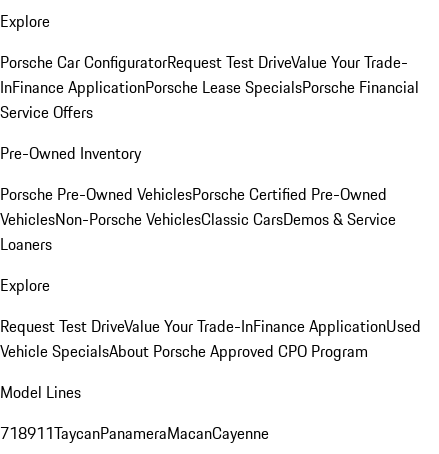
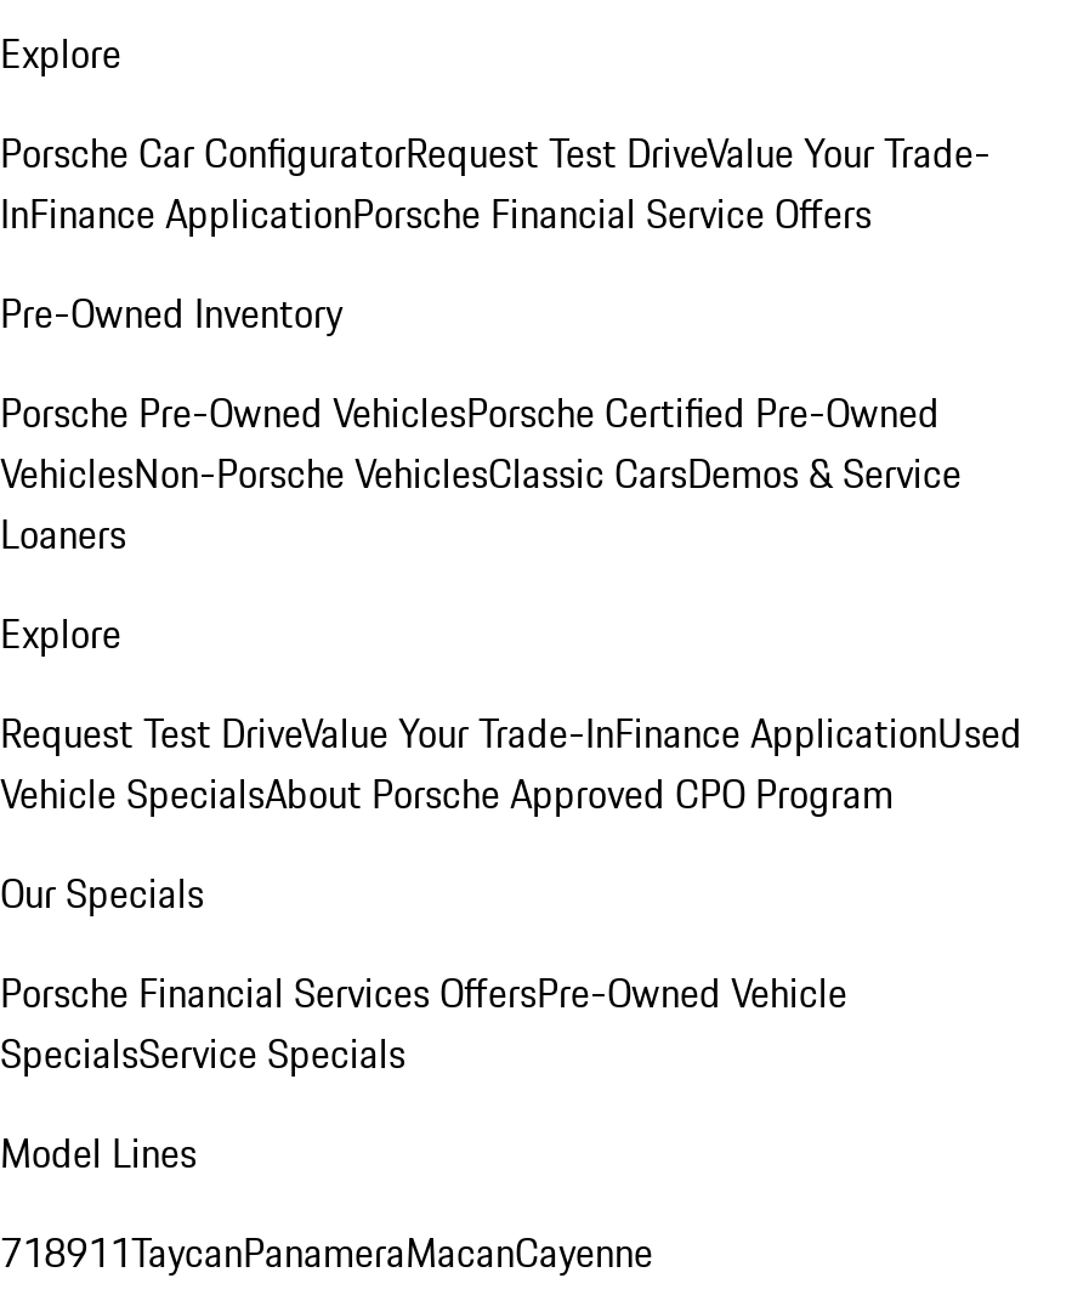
- InFinance ApplicationPorsche Lease SpecialsPorsche Financial
- Service Offers
+ InFinance ApplicationPorsche Financial Service Offers

moved up: Pre-Owned Inventory | Porsche Pre-Owned VehiclesPorsche Certified Pre-Owned | VehiclesNon-Porsche VehiclesClassic CarsDemos & Service | Loaners | Explore | Request Test DriveValue Your Trade-InFinance ApplicationUsed | Vehicle SpecialsAbout Porsche Approved CPO Program

+ Our Specials
+ Porsche Financial Services OffersPre-Owned Vehicle
+ SpecialsService Specials
